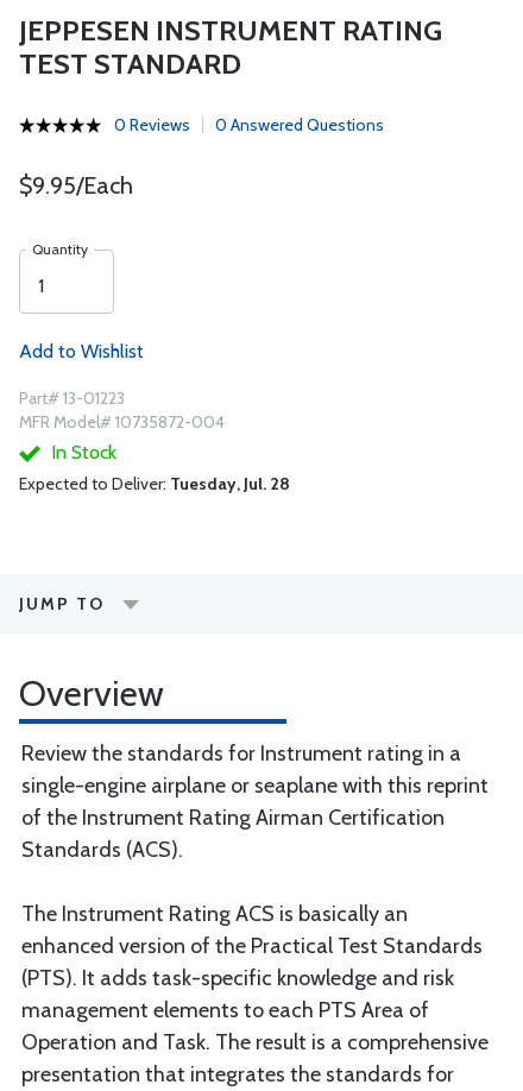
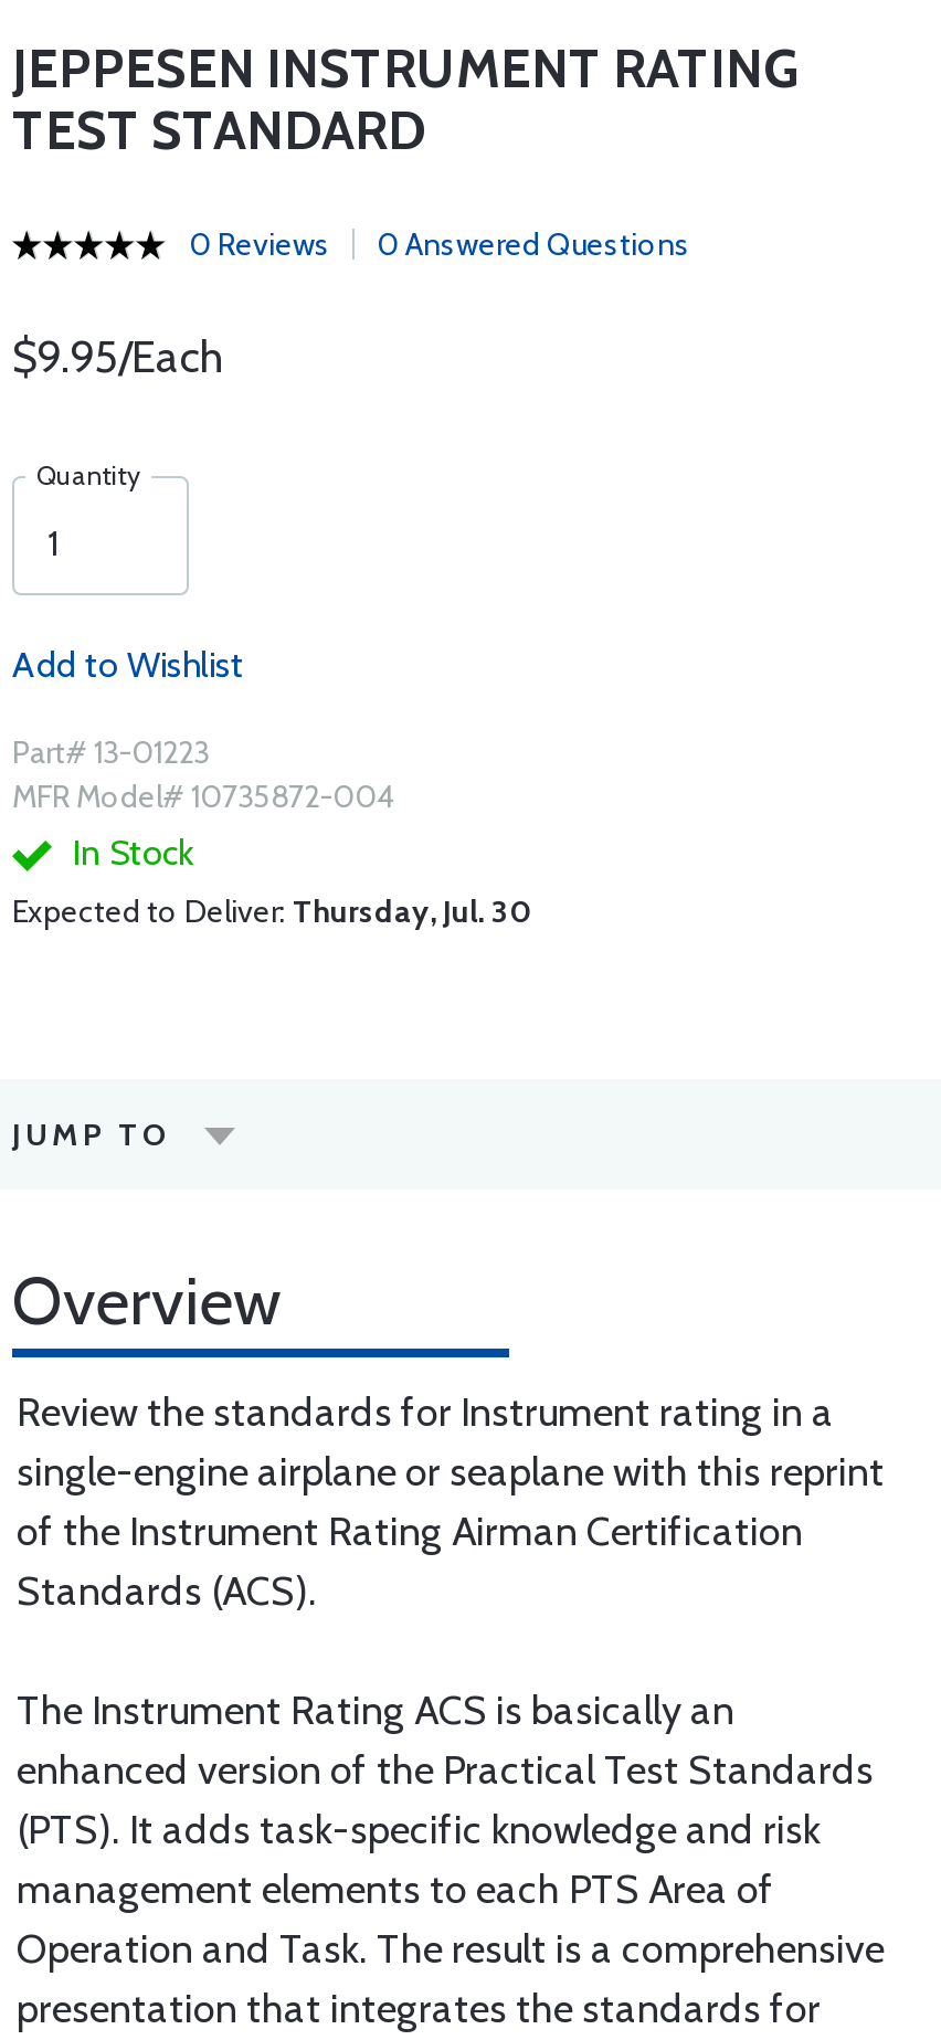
- Expected to Deliver: Tuesday, Jul. 28
+ Expected to Deliver: Thursday, Jul. 30
